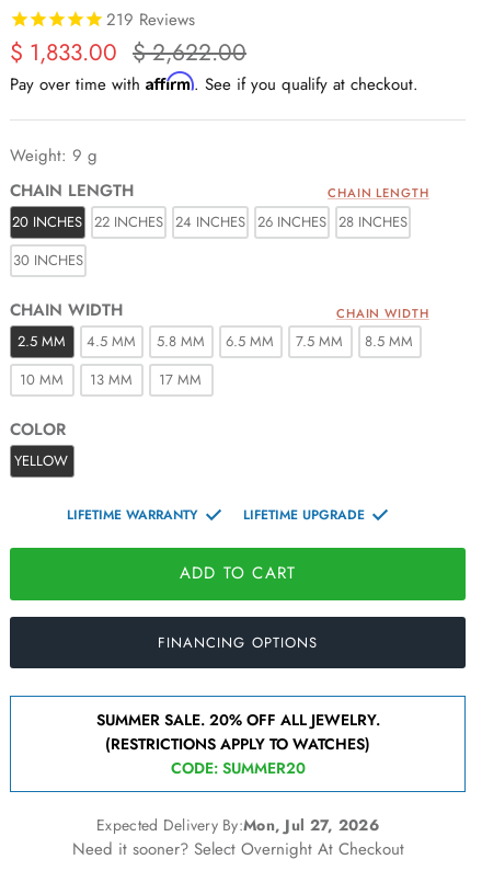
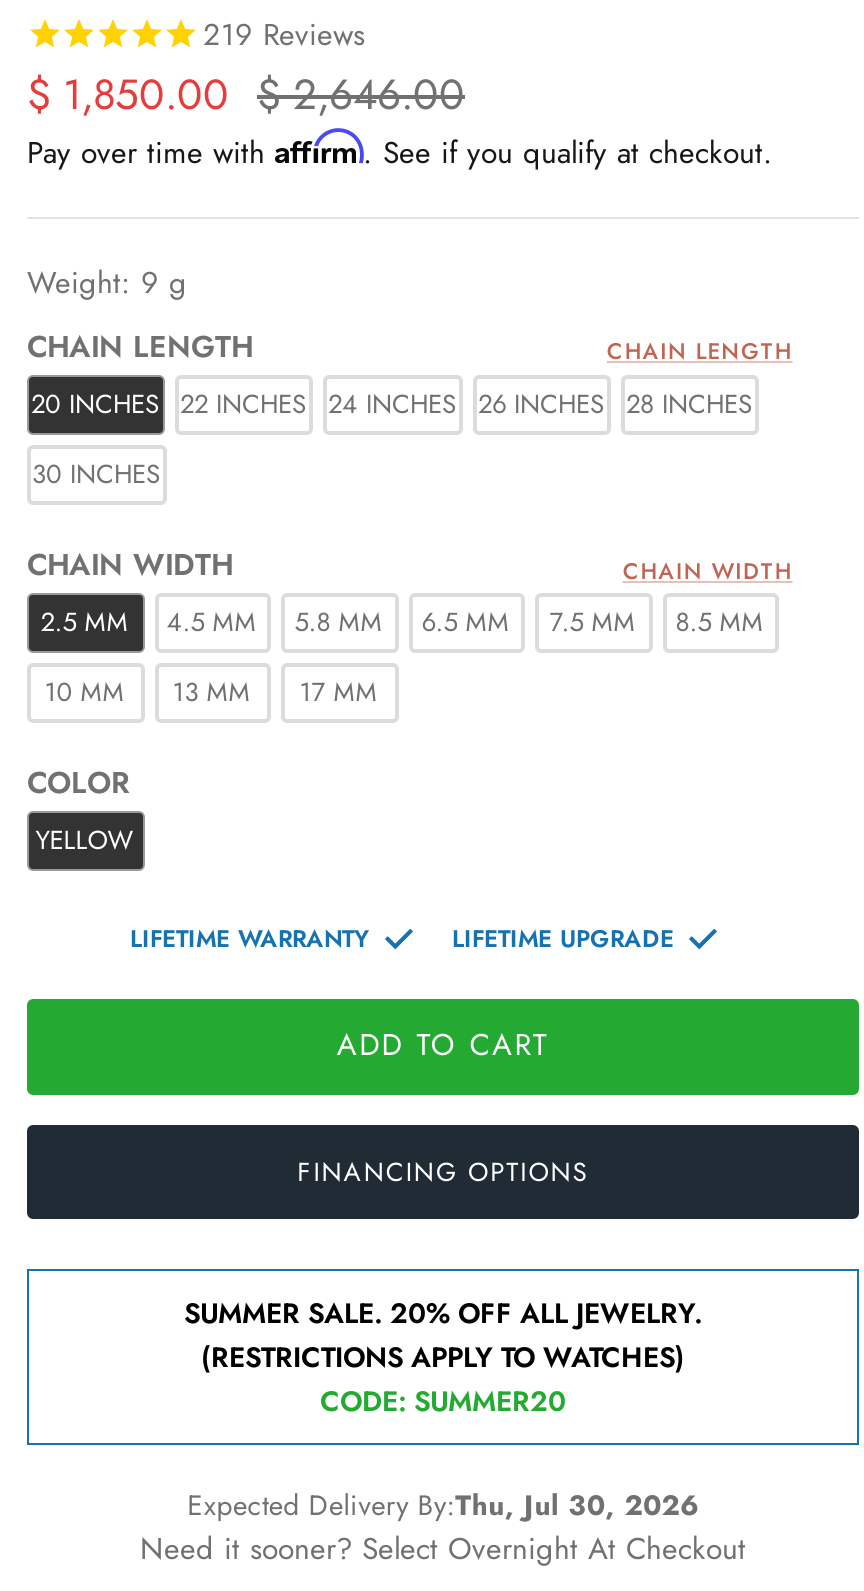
- $ 1,833.00 $ 2,622.00
+ $ 1,850.00 $ 2,646.00

- Expected Delivery By:Mon, Jul 27, 2026
+ Expected Delivery By:Thu, Jul 30, 2026
